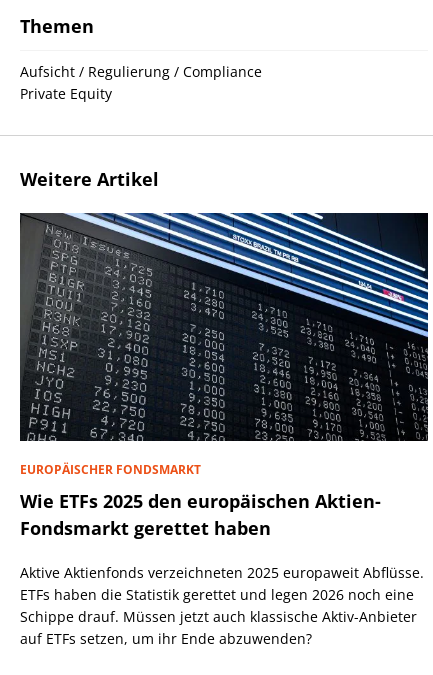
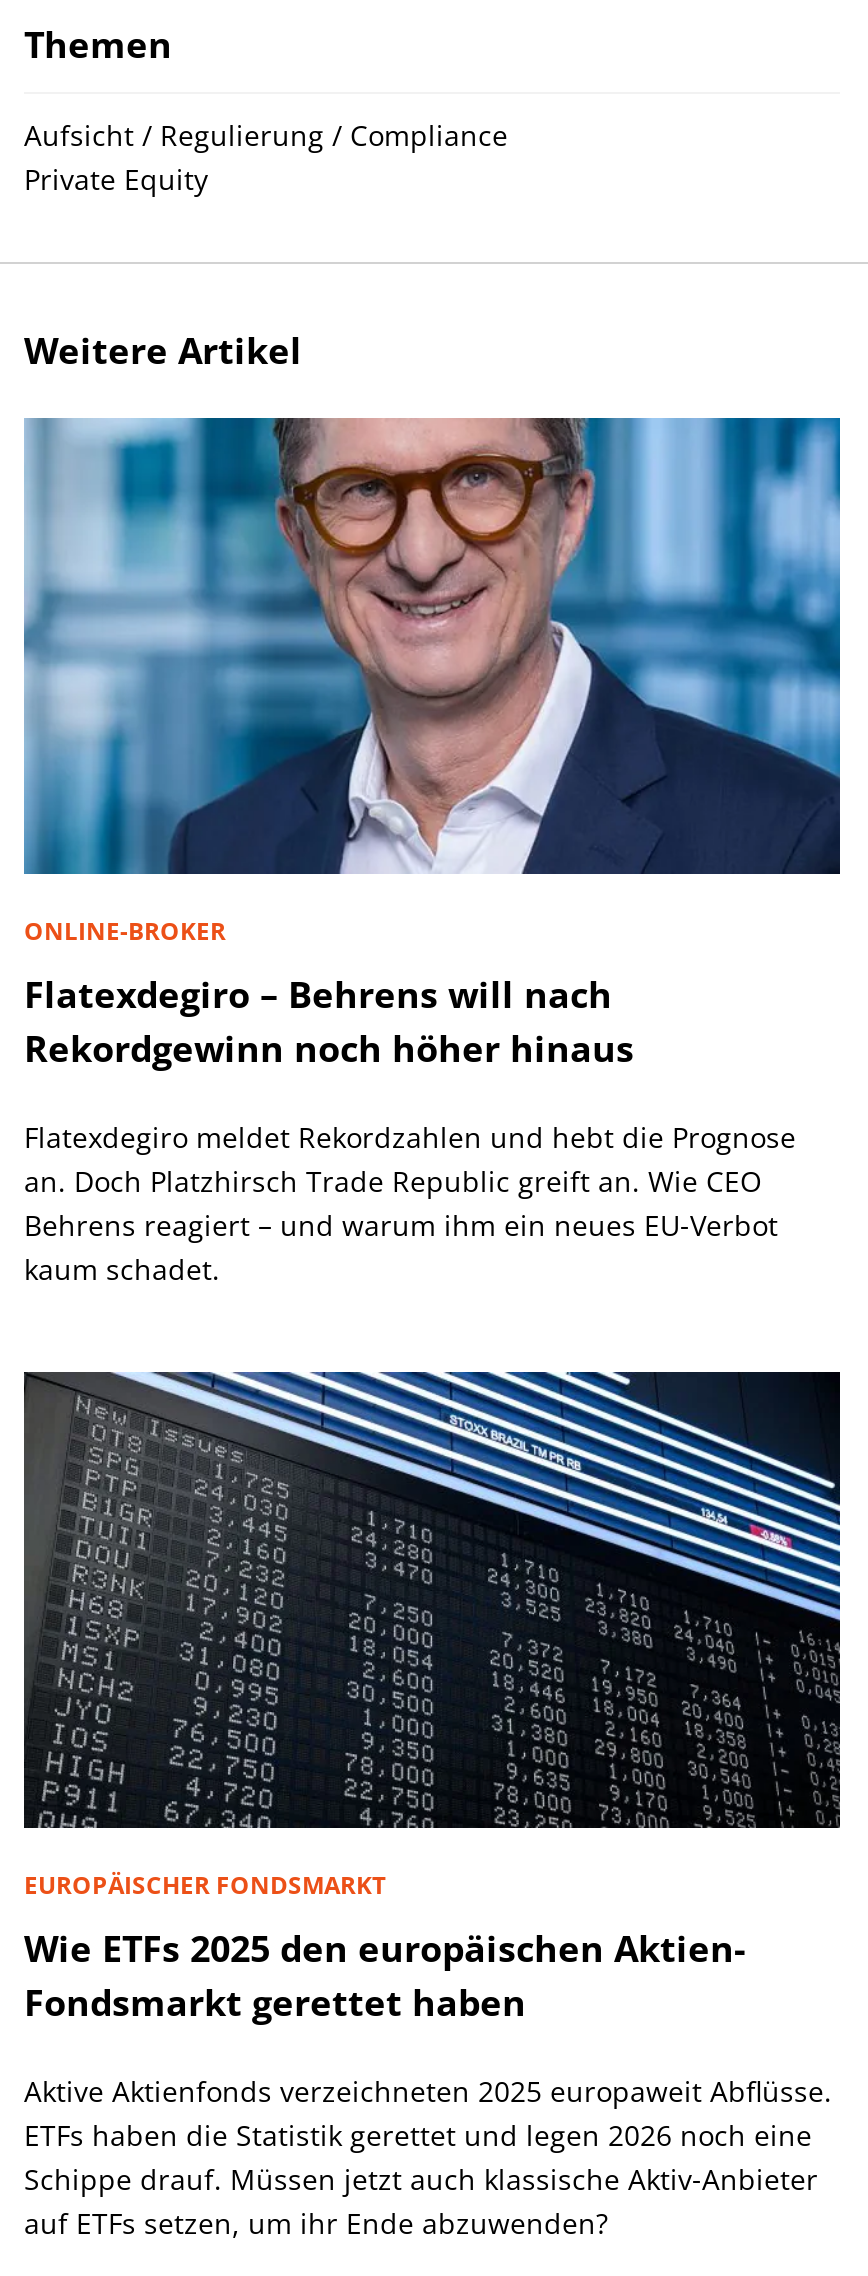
+ [image]
+ ONLINE-BROKER
+ Flatexdegiro – Behrens will nach
+ Rekordgewinn noch höher hinaus
+ Flatexdegiro meldet Rekordzahlen und hebt die Prognose
+ an. Doch Platzhirsch Trade Republic greift an. Wie CEO
+ Behrens reagiert – und warum ihm ein neues EU-Verbot
+ kaum schadet.
